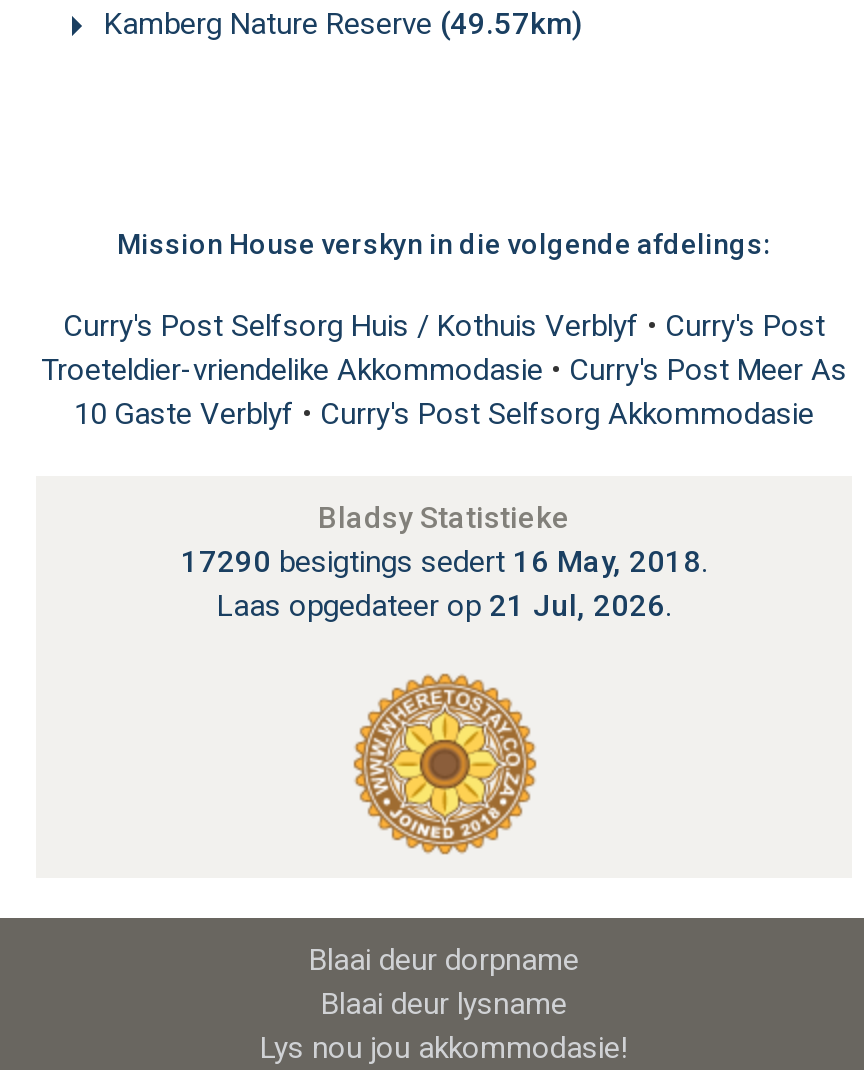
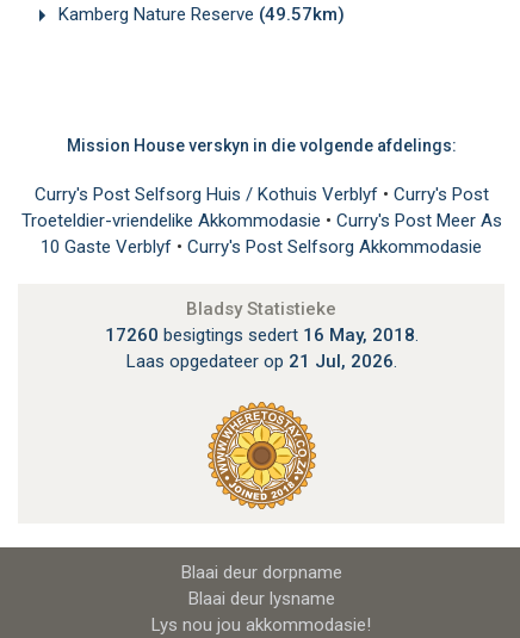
- 17290 besigtings sedert 16 May, 2018.
+ 17260 besigtings sedert 16 May, 2018.
